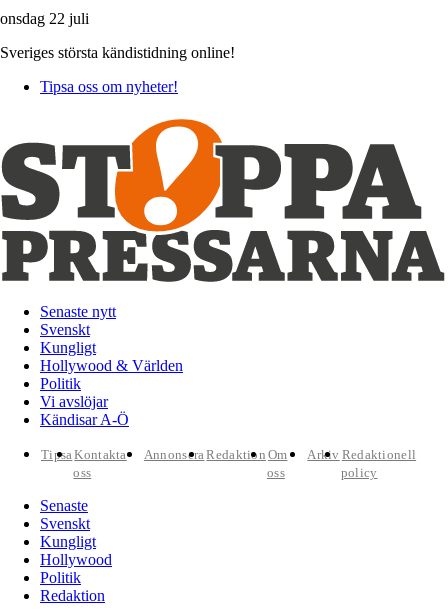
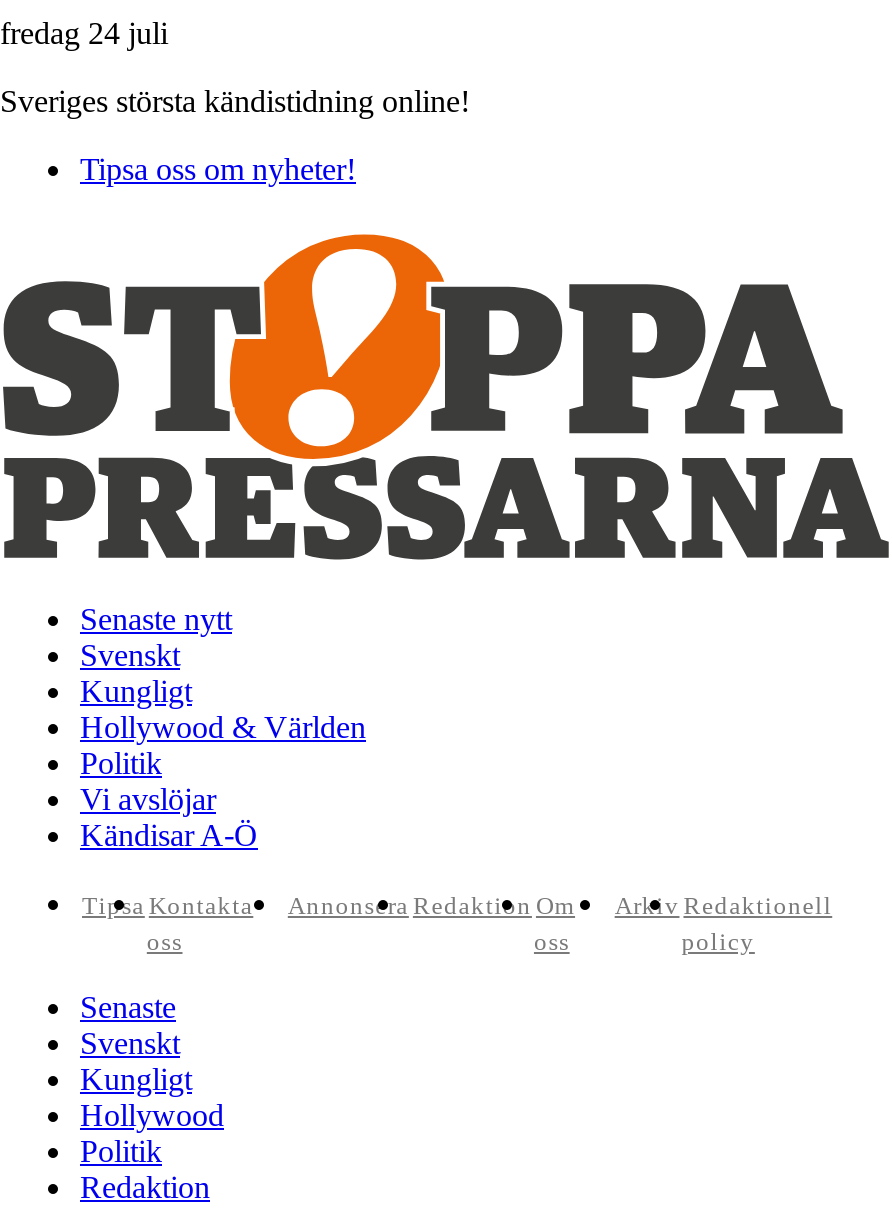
- onsdag 22 juli
+ fredag 24 juli
